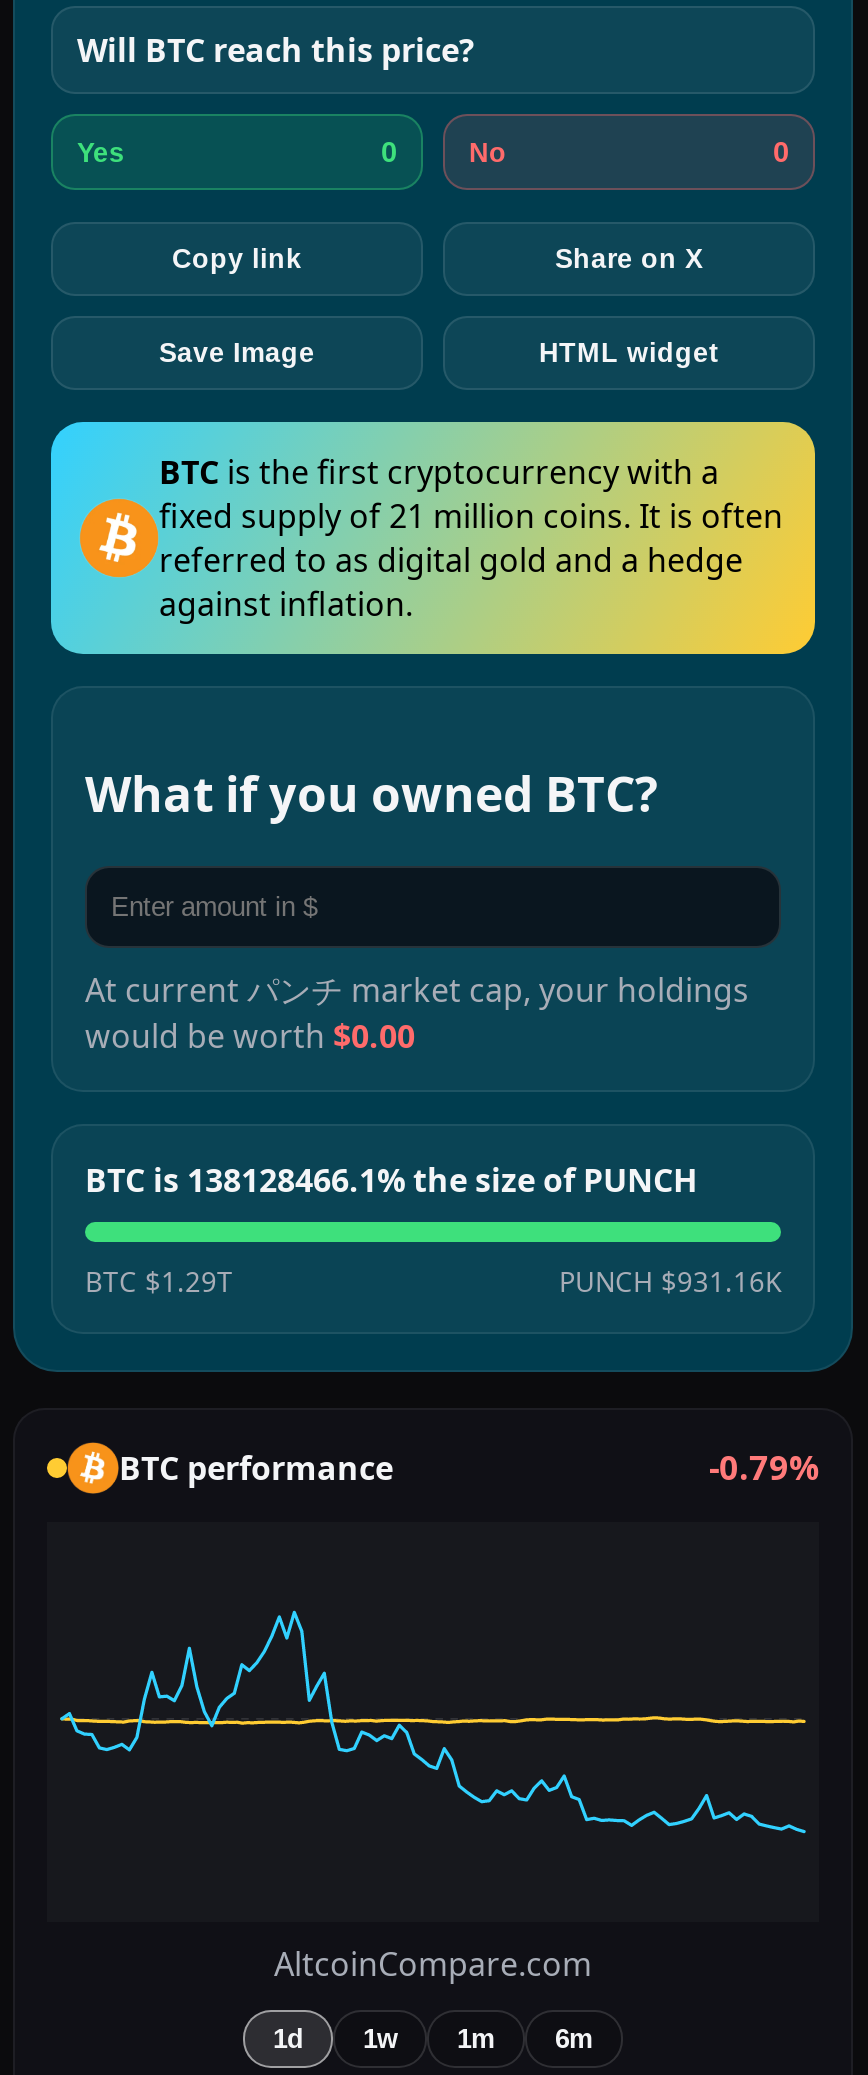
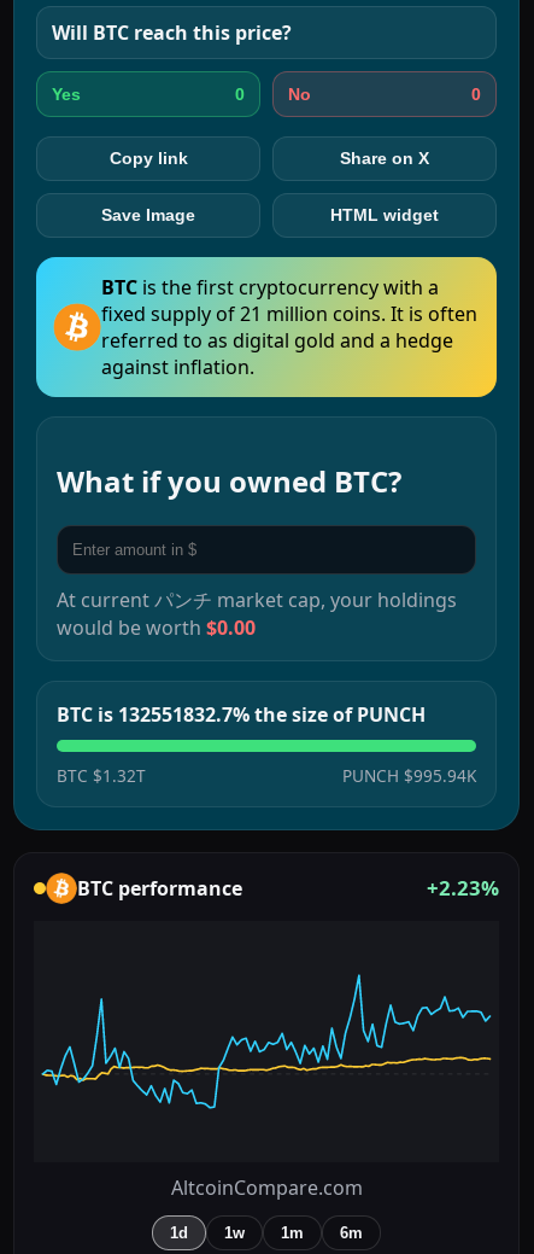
- BTC is 138128466.1% the size of PUNCH
+ BTC is 132551832.7% the size of PUNCH

- BTC $1.29T
+ BTC $1.32T

- PUNCH $931.16K
+ PUNCH $995.94K

- -0.79%
+ +2.23%

- [image]
+ [image]
